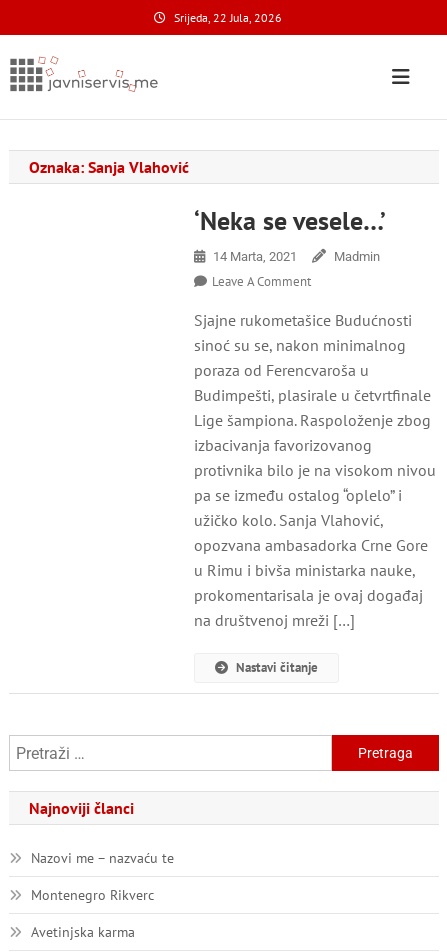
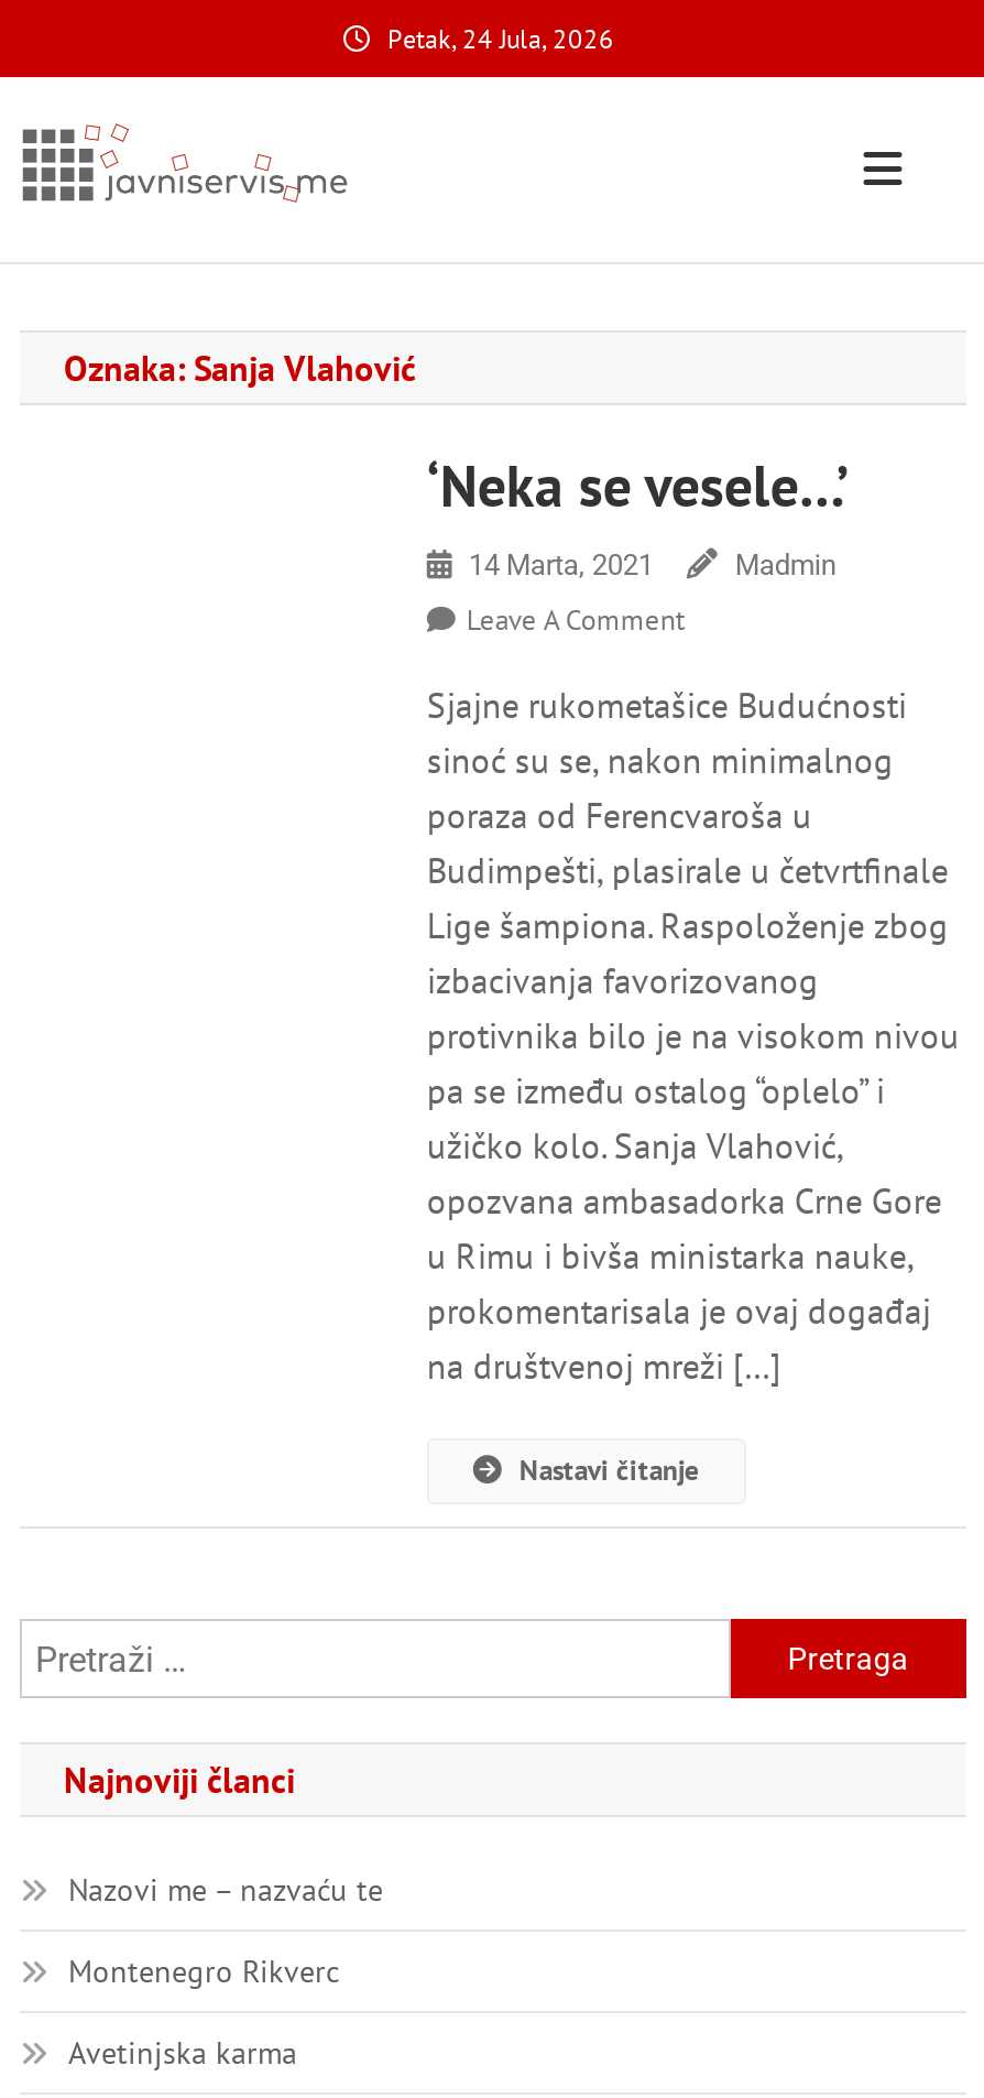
- Srijeda, 22 Jula, 2026
+ Petak, 24 Jula, 2026
